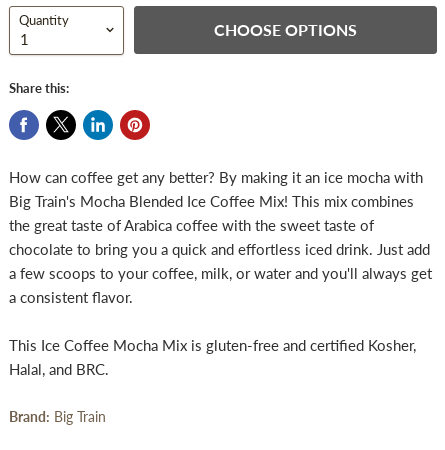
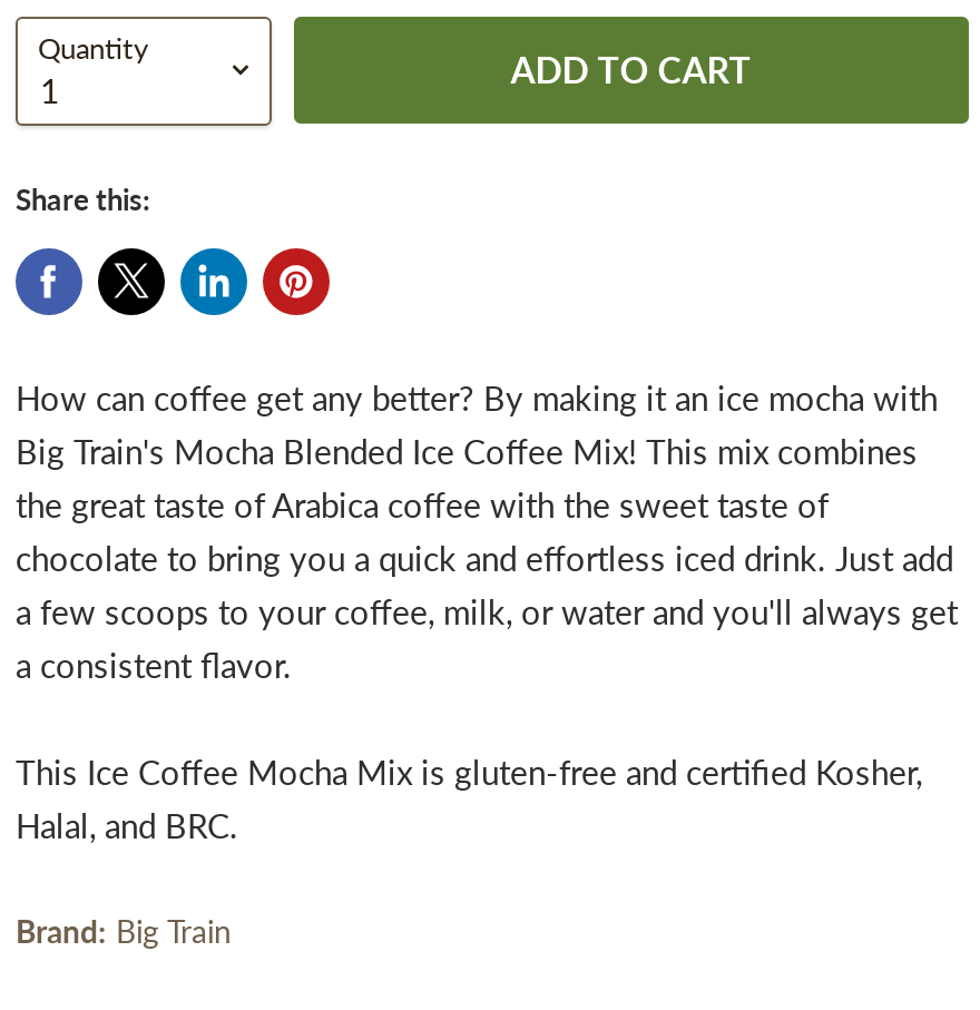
- CHOOSE OPTIONS
+ ADD TO CART
